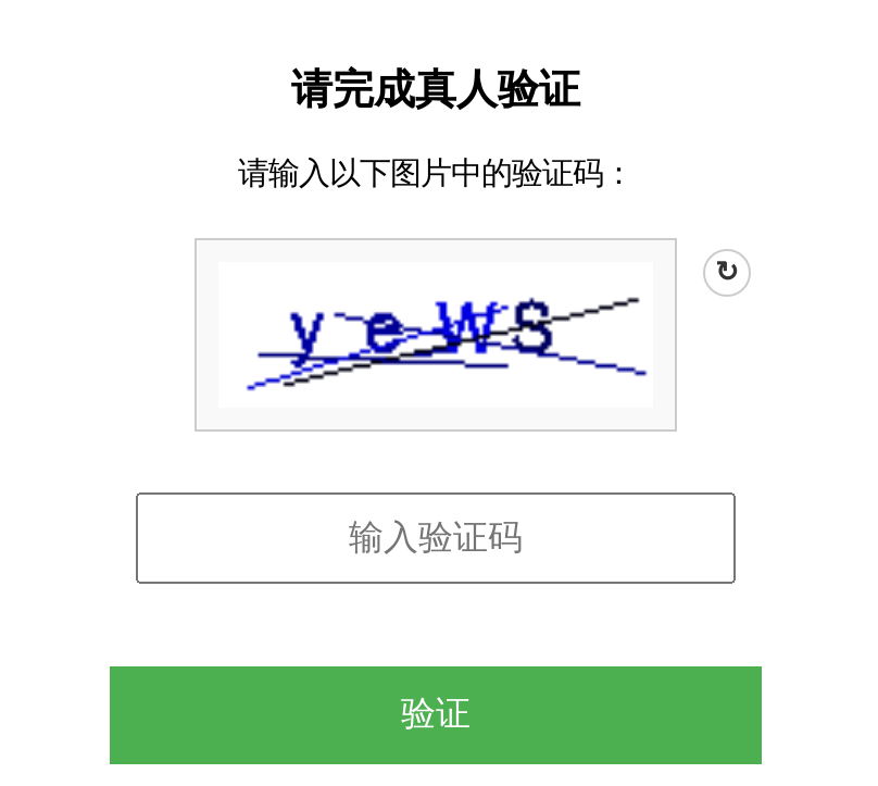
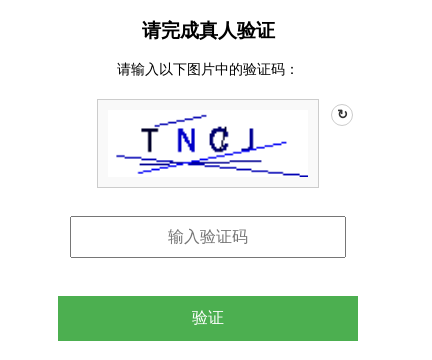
- [image]
+ [image]
